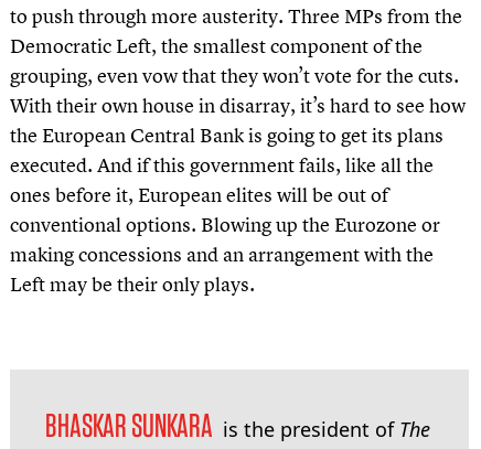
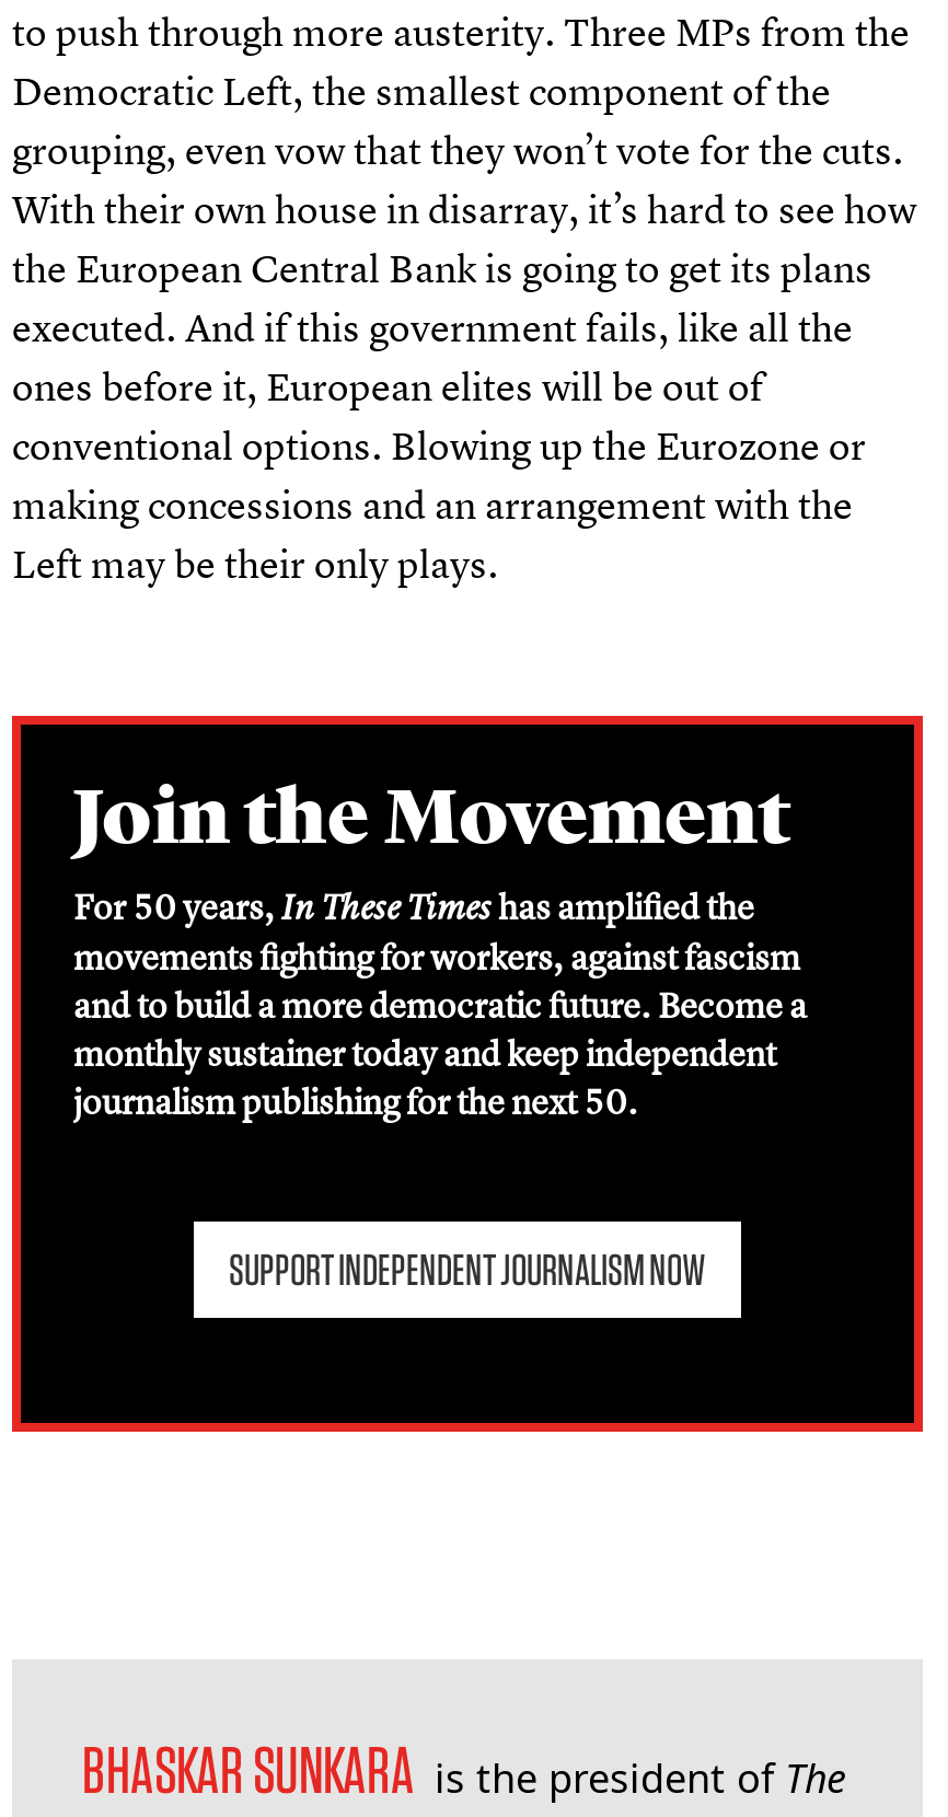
+ [image]
+ Join the Movement
+ For 50 years,In These Timeshas amplified the
+ movements fighting for workers, against fascism
+ and to build a more democratic future. Become a
+ monthly sustainer today and keep independent
+ journalism publishing for the next 50.
+ SUPPORT INDEPENDENT JOURNALISM NOW
